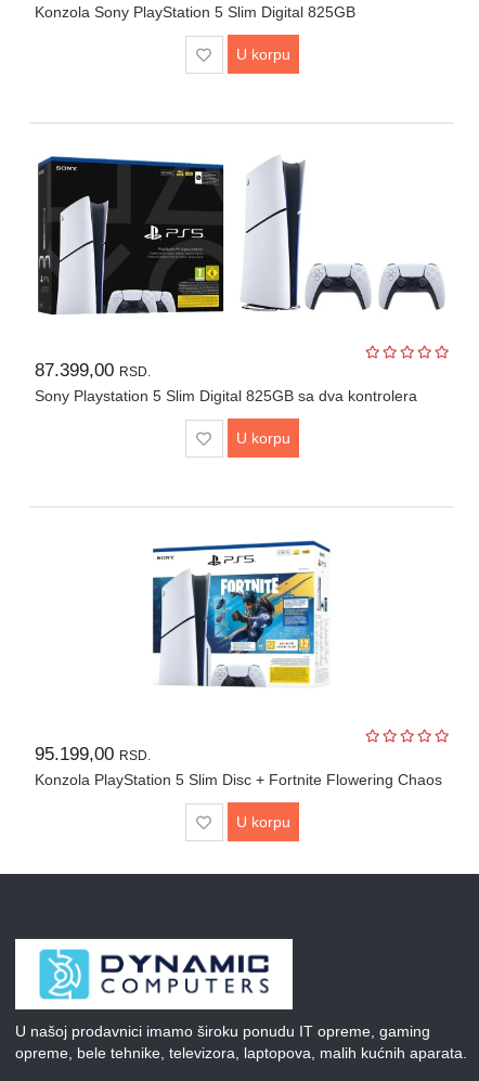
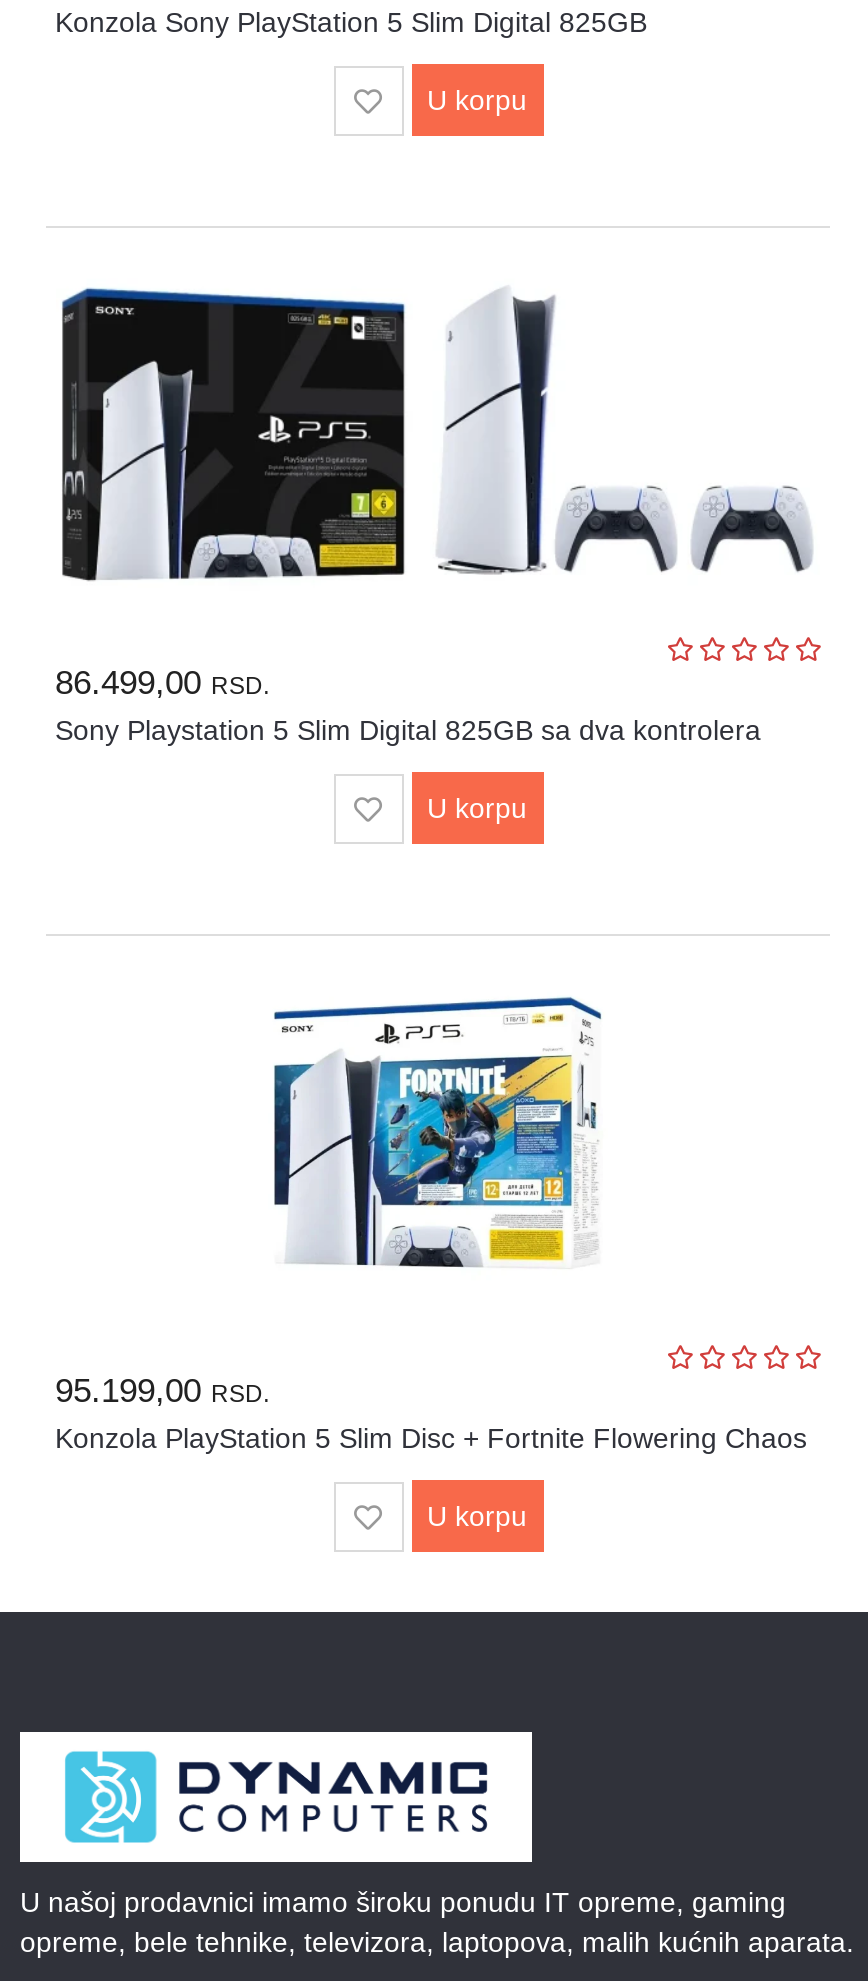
- 87.399,00 RSD.
+ 86.499,00 RSD.
